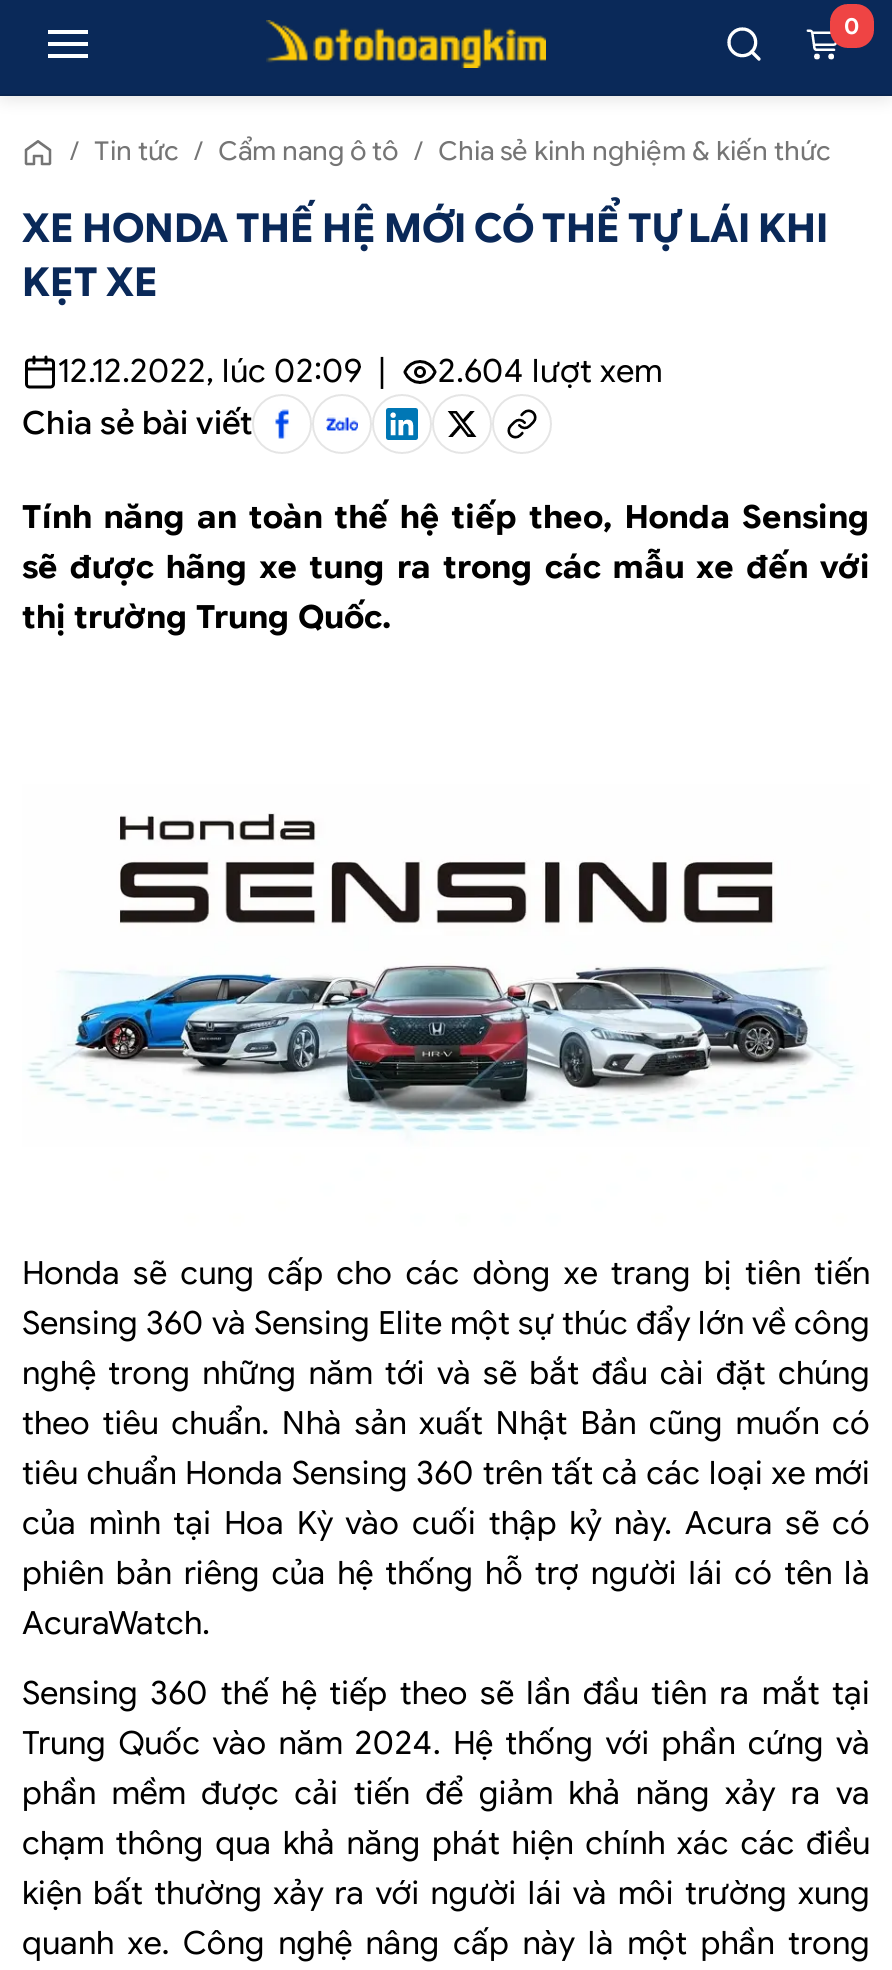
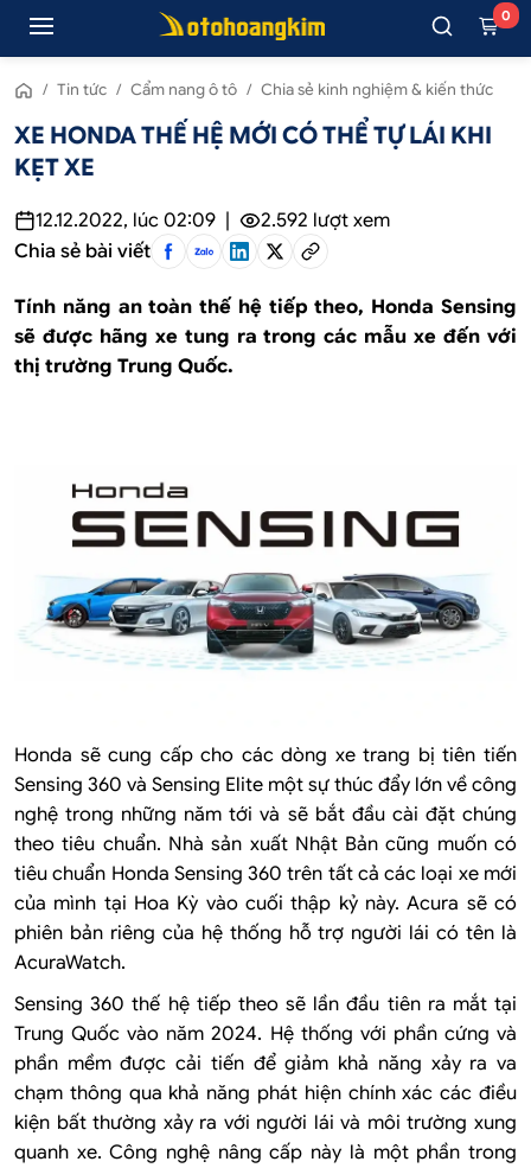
- 2.604 lượt xem
+ 2.592 lượt xem
